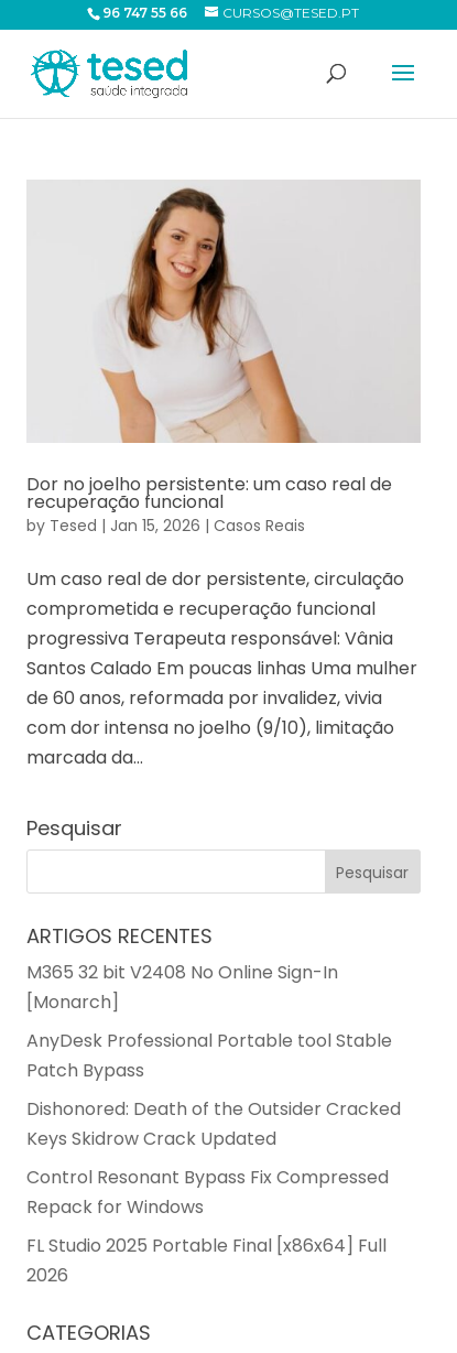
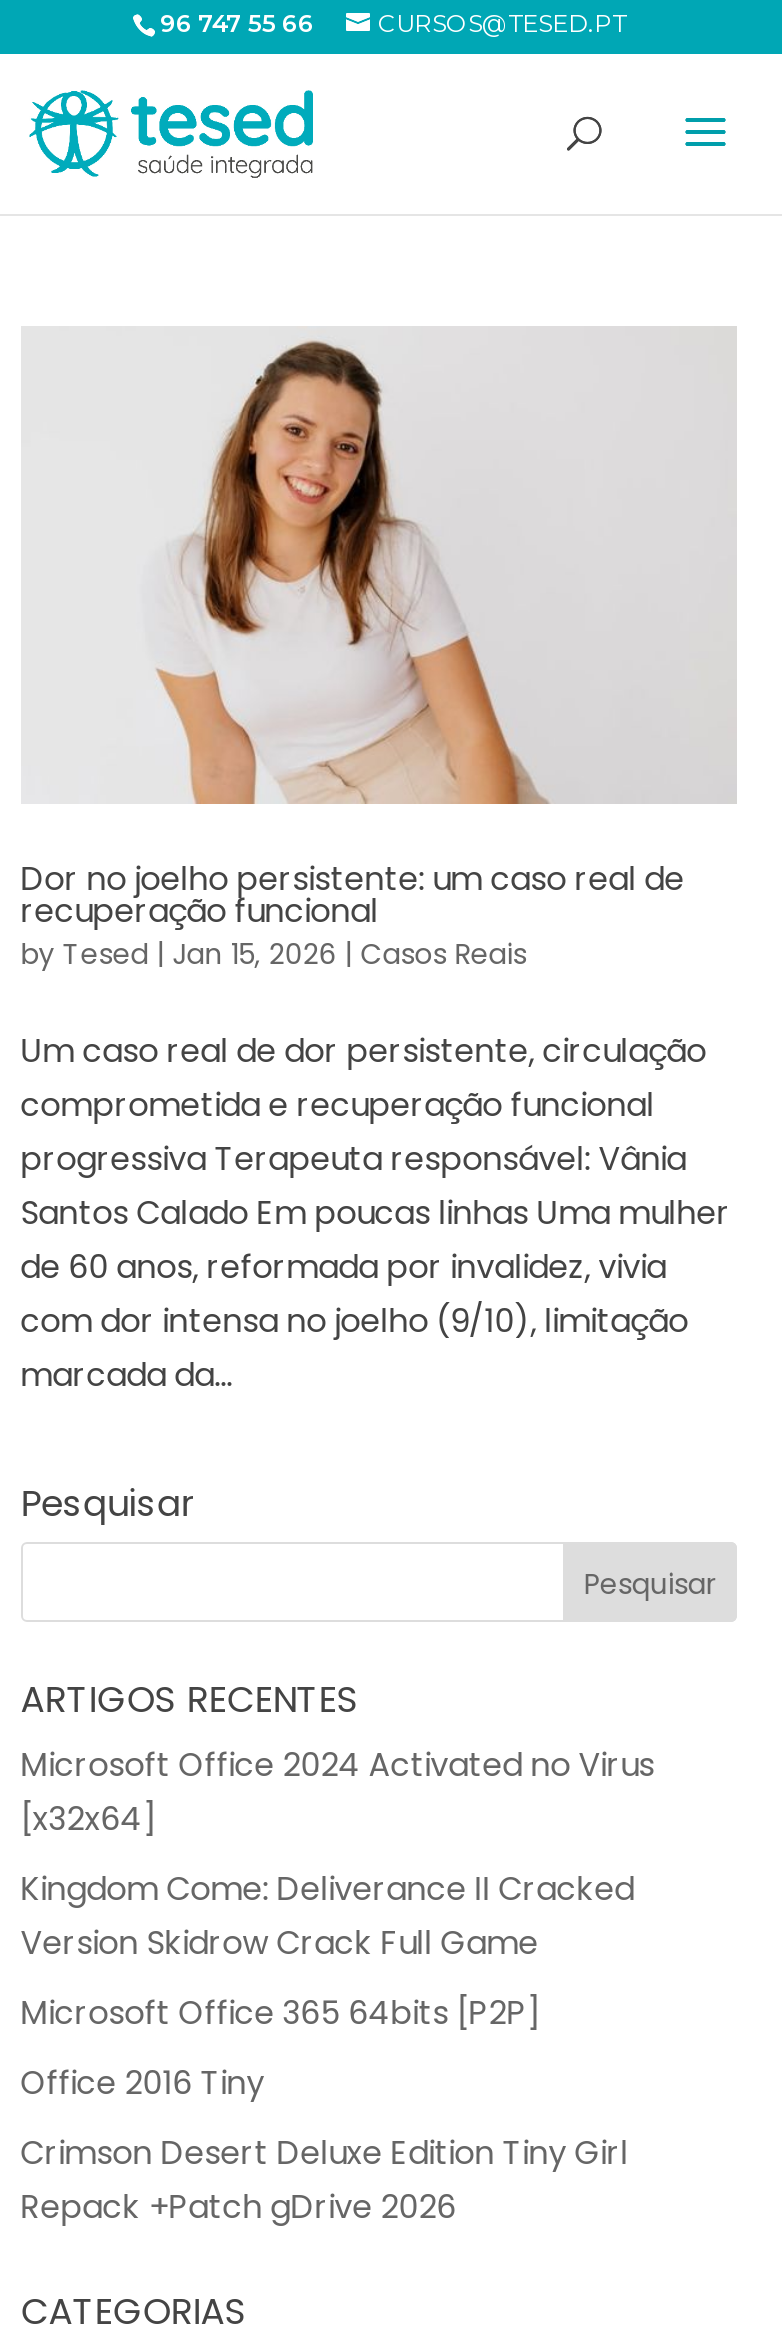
- M365 32 bit V2408 No Online Sign-In
- [Monarch]
+ Microsoft Office 2024 Activated no Virus
+ [x32x64]

- AnyDesk Professional Portable tool Stable
- Patch Bypass
+ Kingdom Come: Deliverance II Cracked
+ Version Skidrow Crack Full Game

- Dishonored: Death of the Outsider Cracked
- Keys Skidrow Crack Updated
+ Microsoft Office 365 64bits [P2P]

- Control Resonant Bypass Fix Compressed
- Repack for Windows
+ Office 2016 Tiny

- FL Studio 2025 Portable Final [x86x64] Full
- 2026
+ Crimson Desert Deluxe Edition Tiny Girl
+ Repack +Patch gDrive 2026
